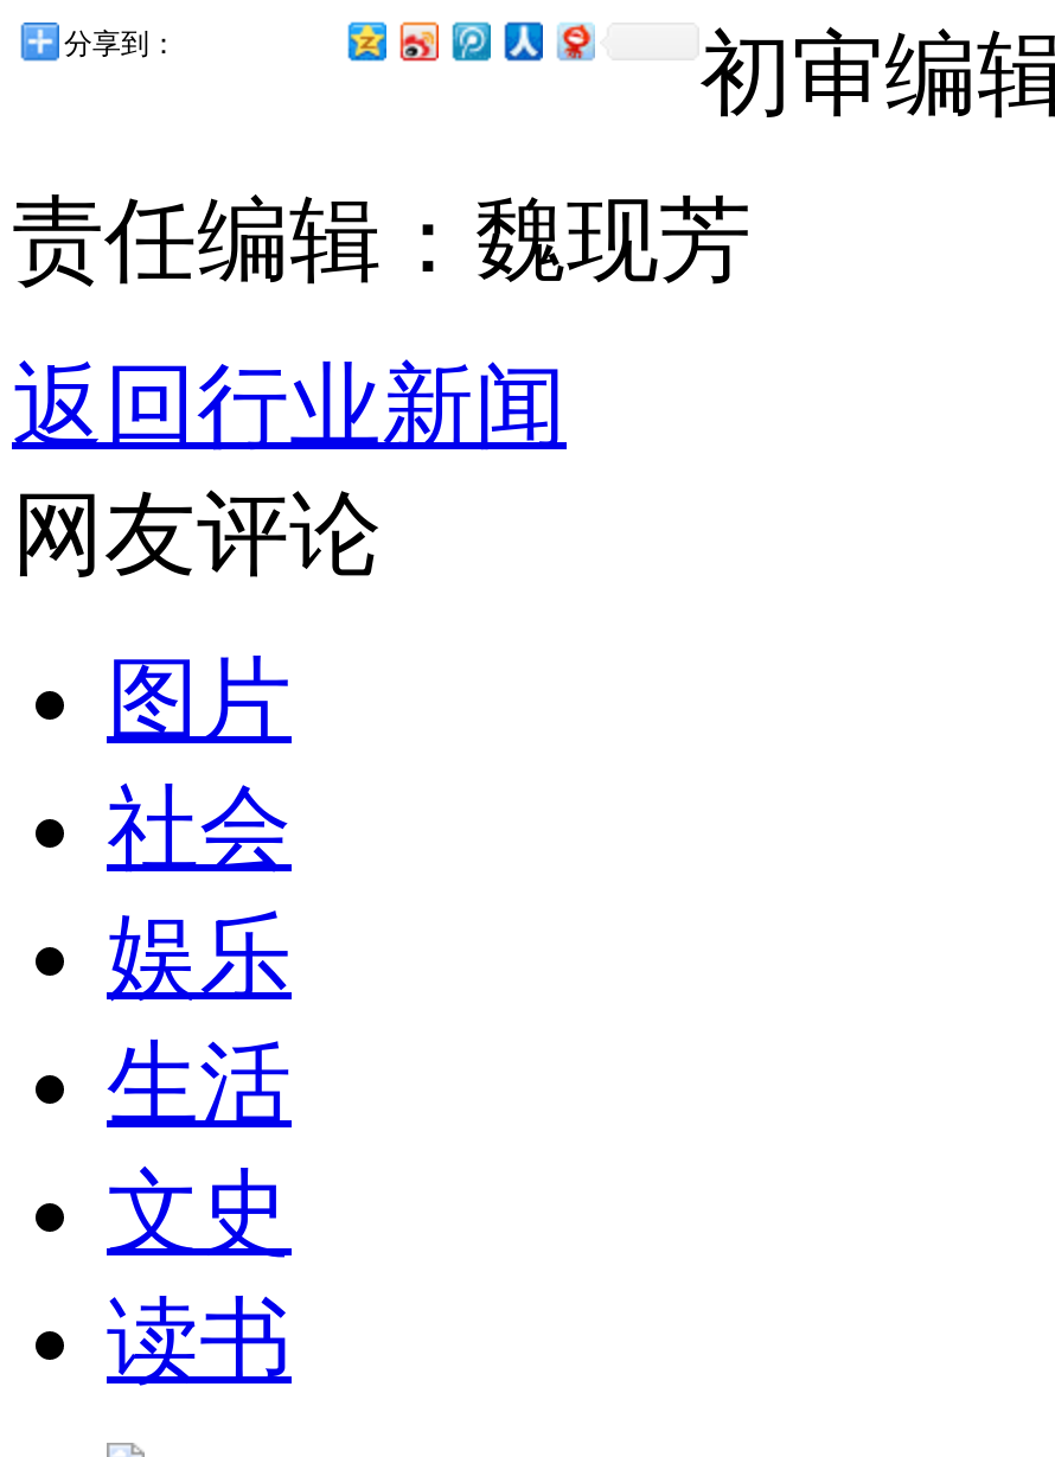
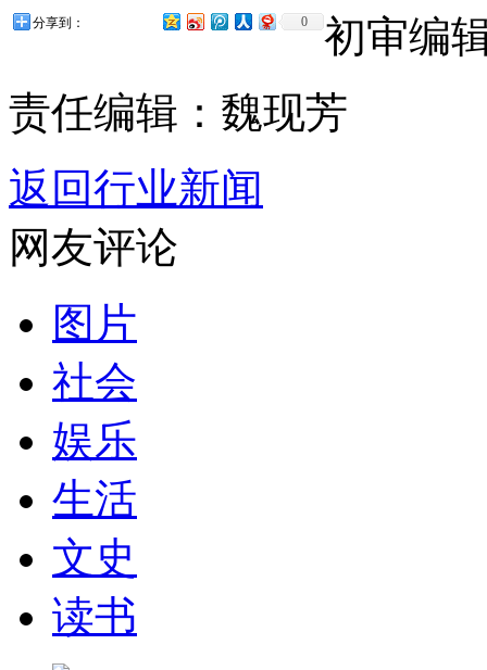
+ 0
